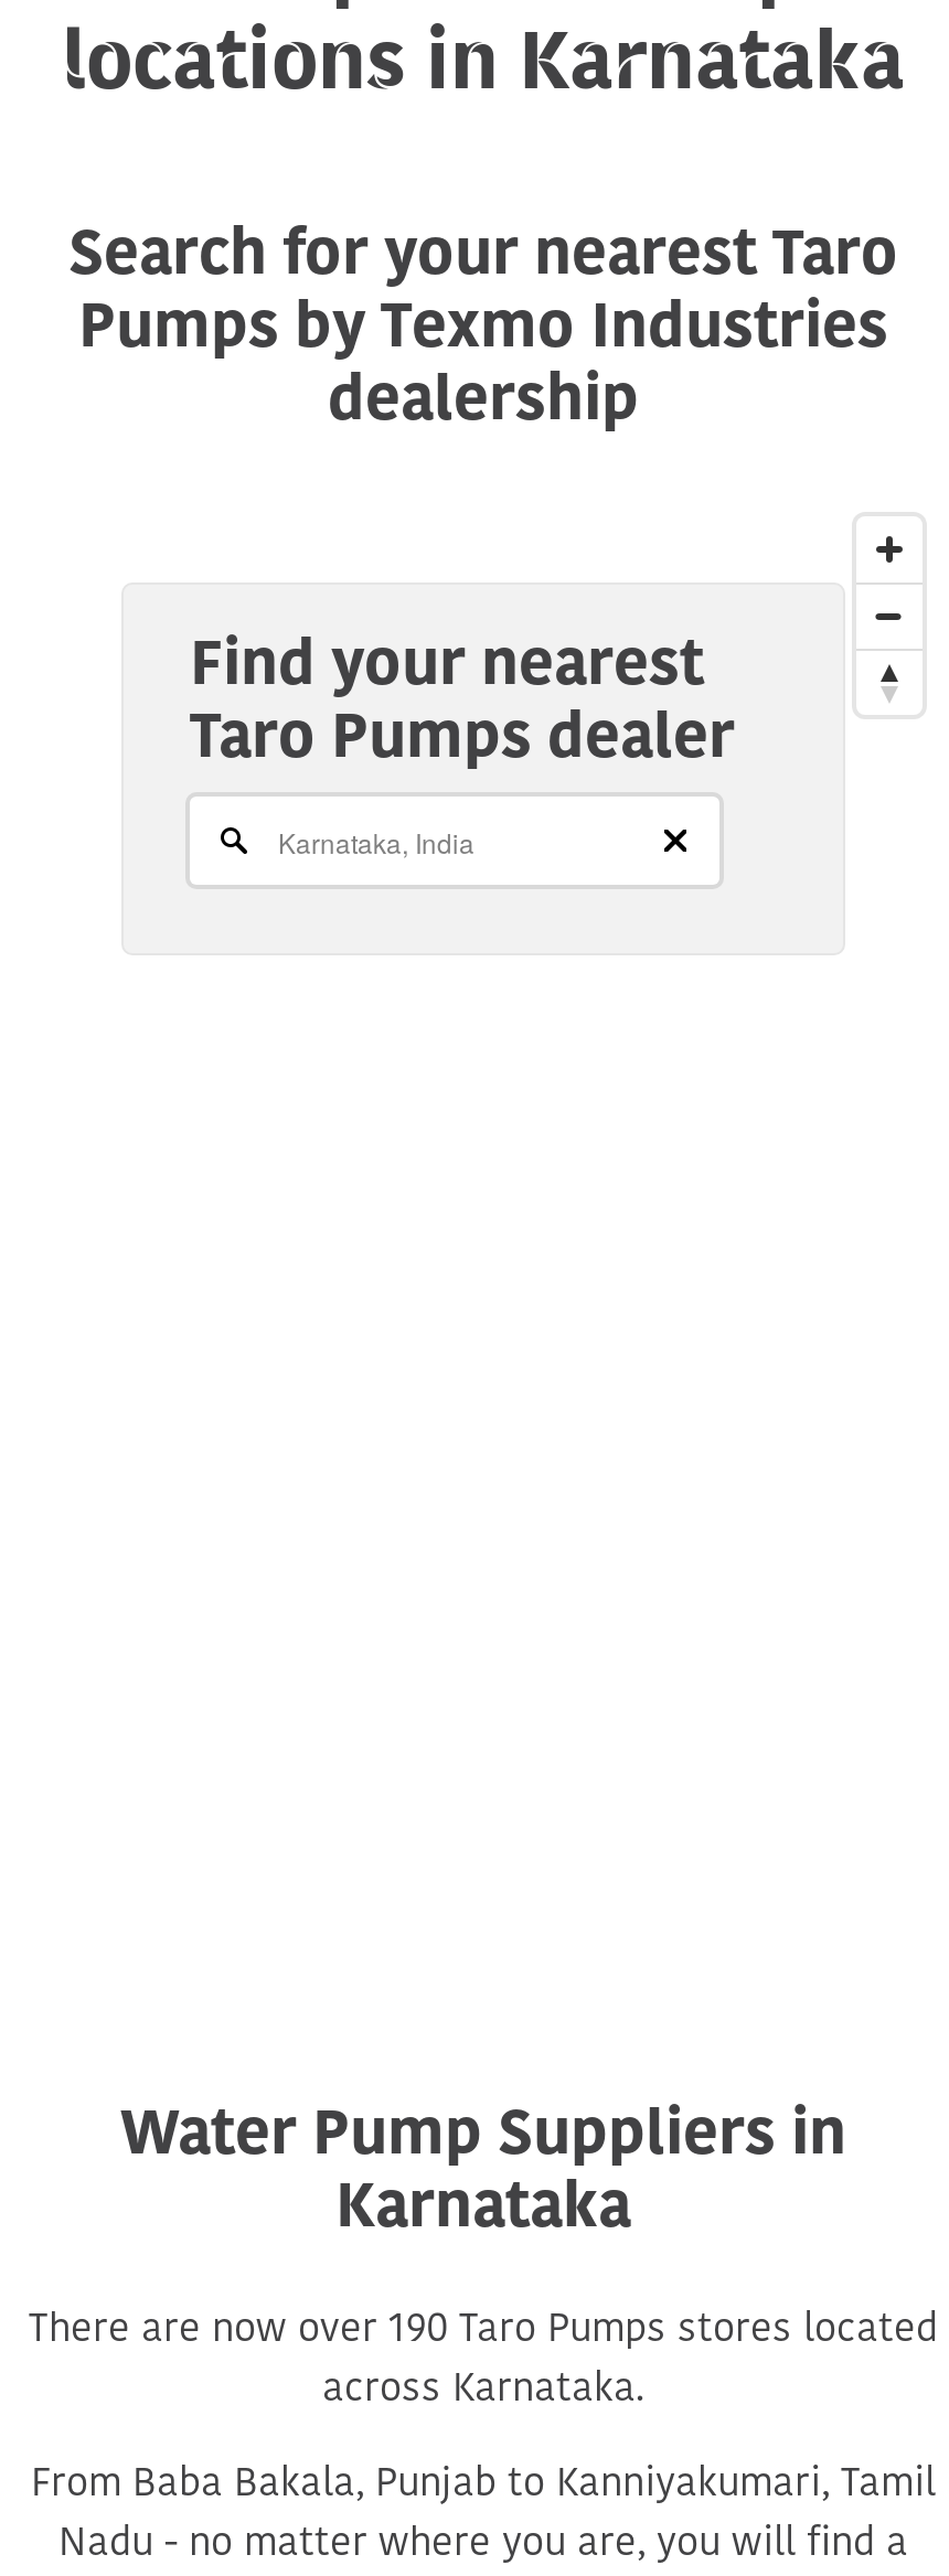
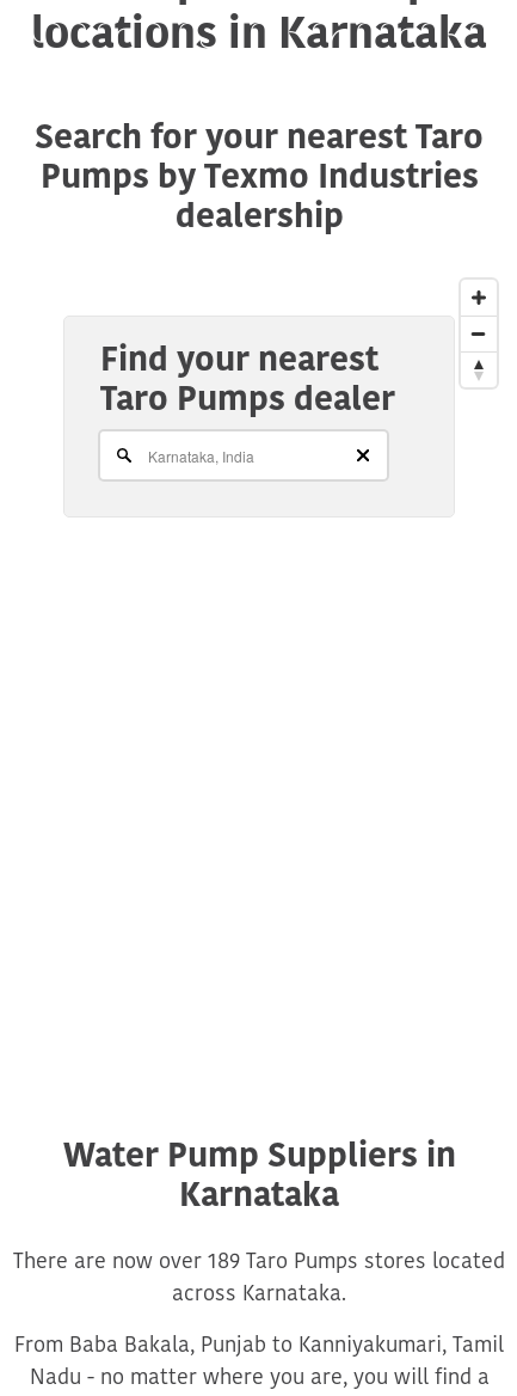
- There are now over 190 Taro Pumps stores located
+ There are now over 189 Taro Pumps stores located
